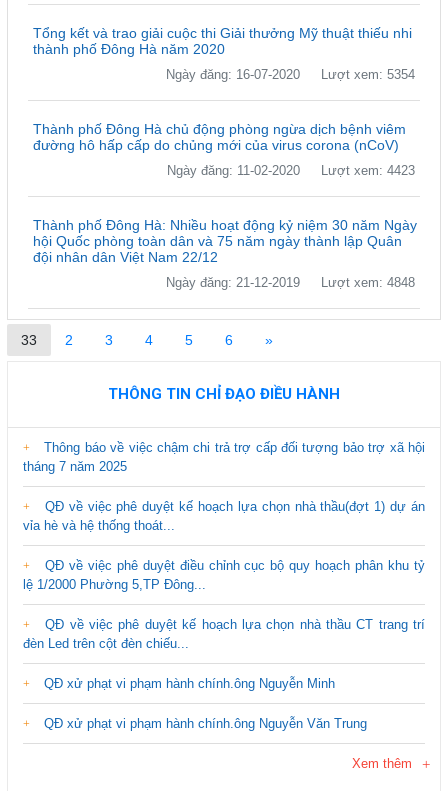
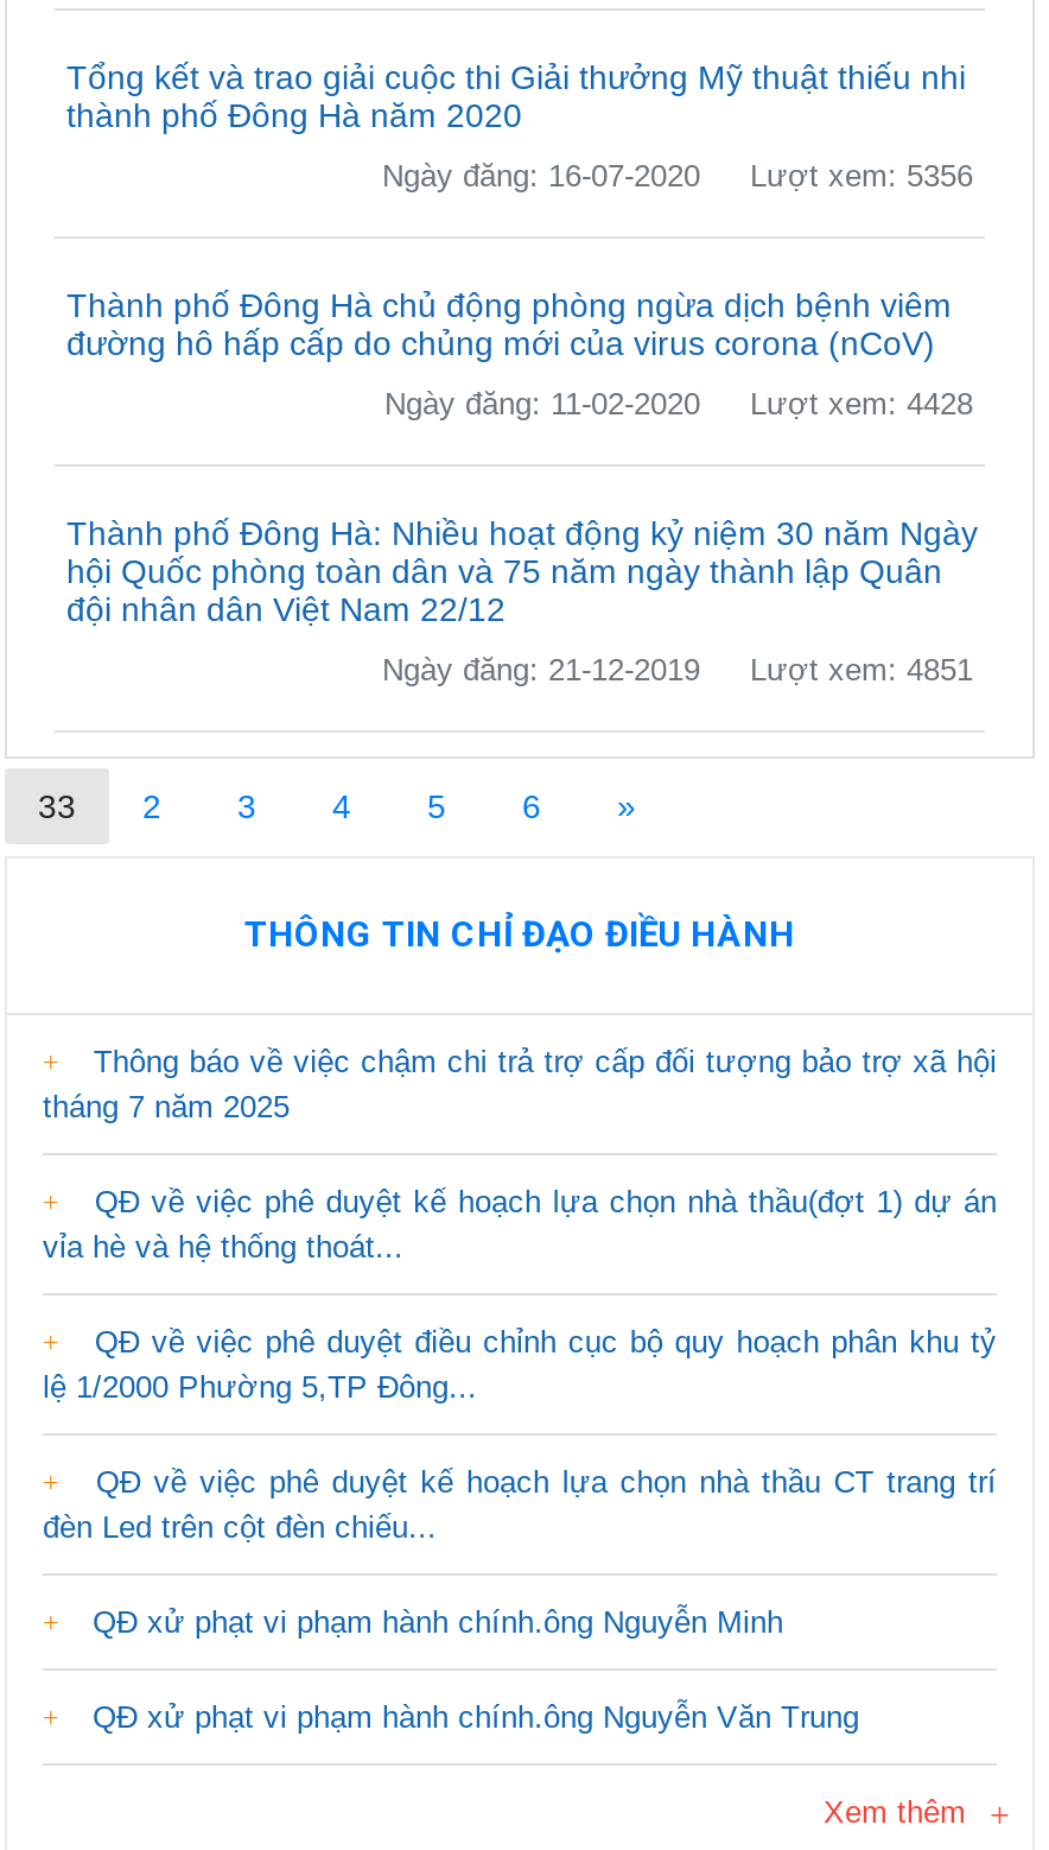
- Ngày đăng: 16-07-2020 Lượt xem: 5354
+ Ngày đăng: 16-07-2020 Lượt xem: 5356

- Ngày đăng: 11-02-2020 Lượt xem: 4423
+ Ngày đăng: 11-02-2020 Lượt xem: 4428

- Ngày đăng: 21-12-2019 Lượt xem: 4848
+ Ngày đăng: 21-12-2019 Lượt xem: 4851
